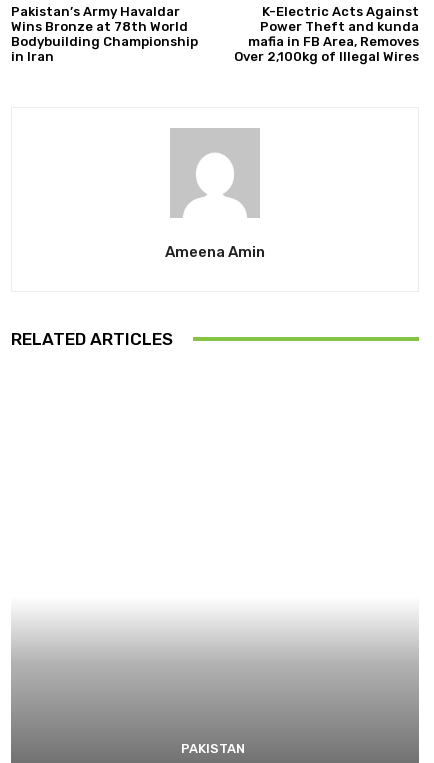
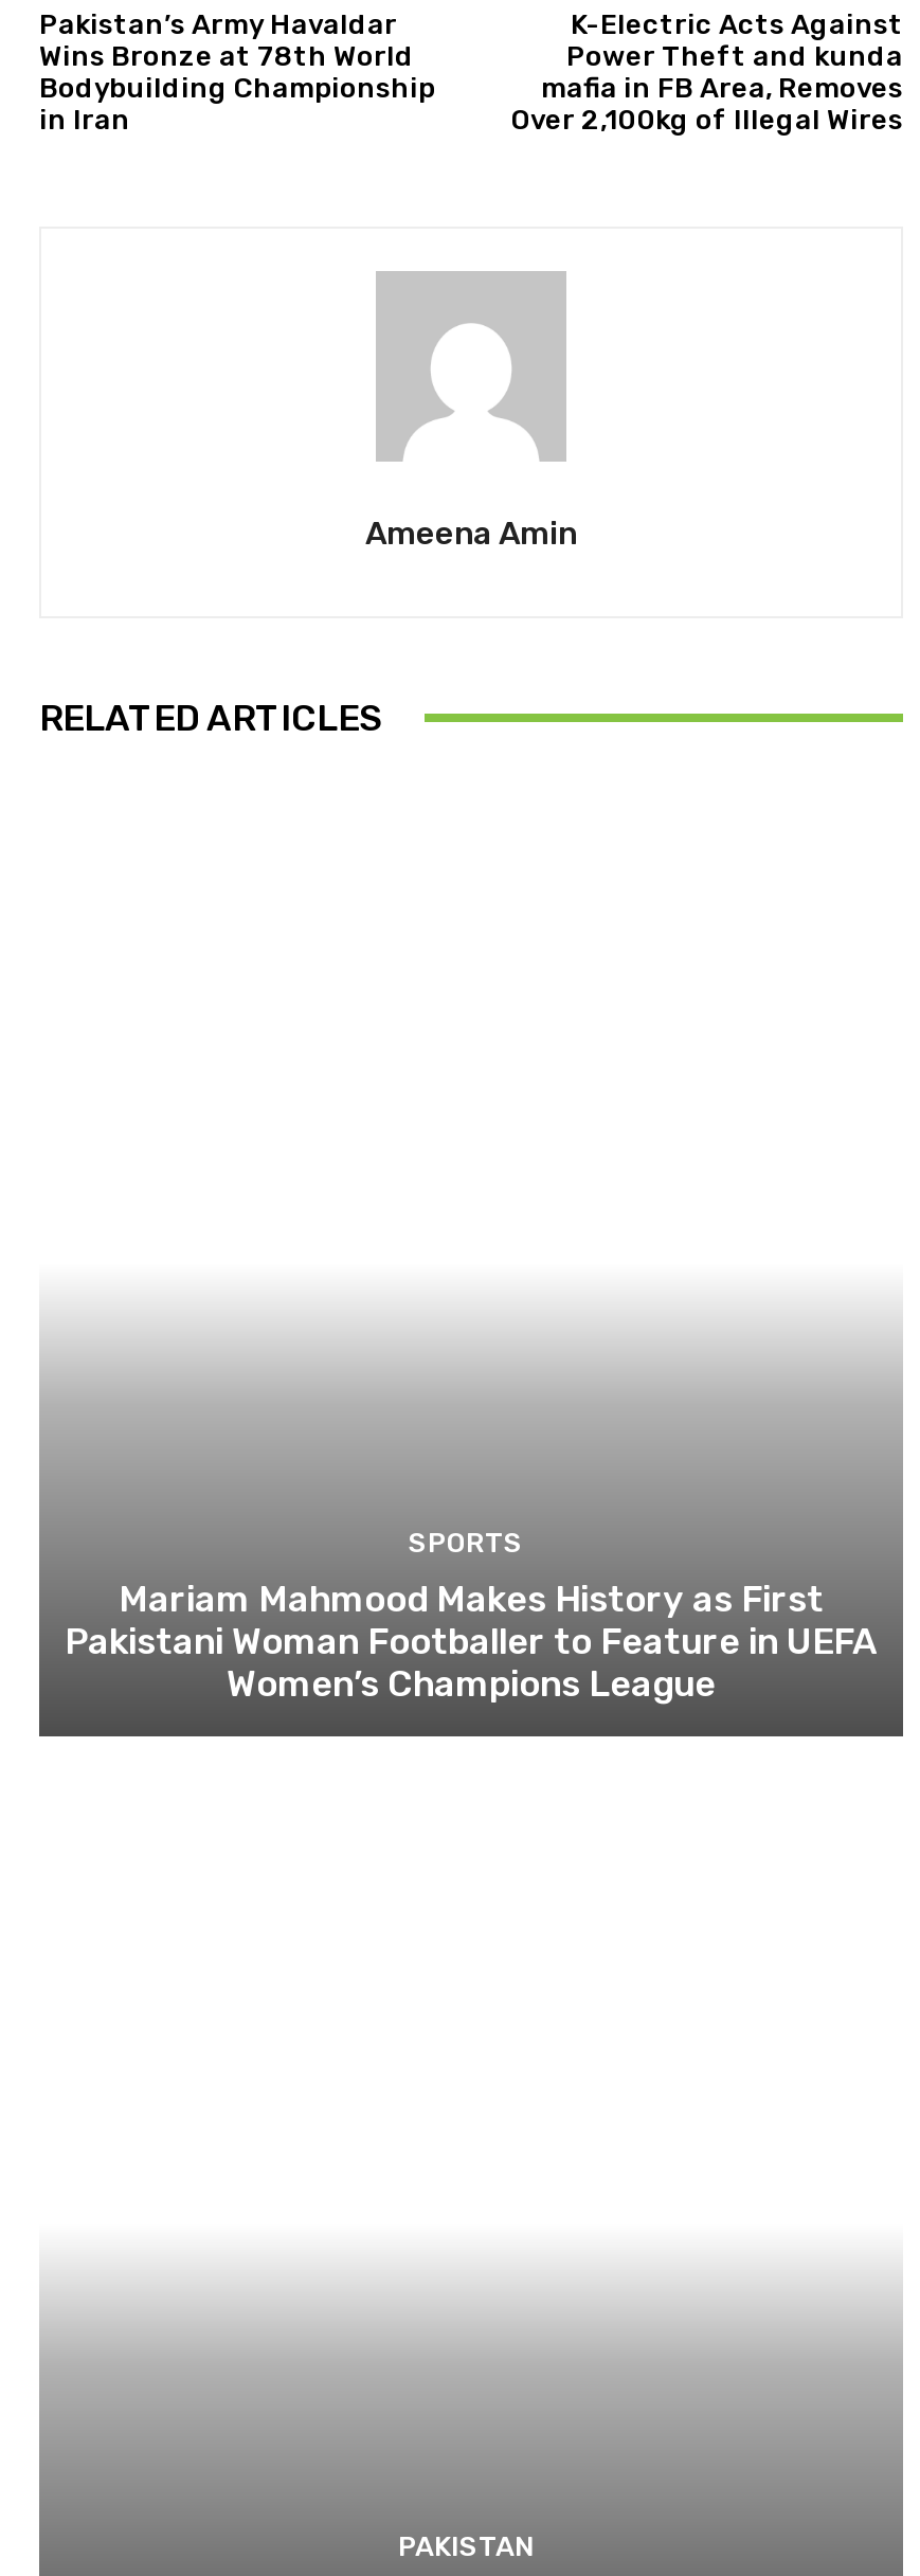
+ SPORTS
+ Mariam Mahmood Makes History as First
+ Pakistani Woman Footballer to Feature in UEFA
+ Women’s Champions League
